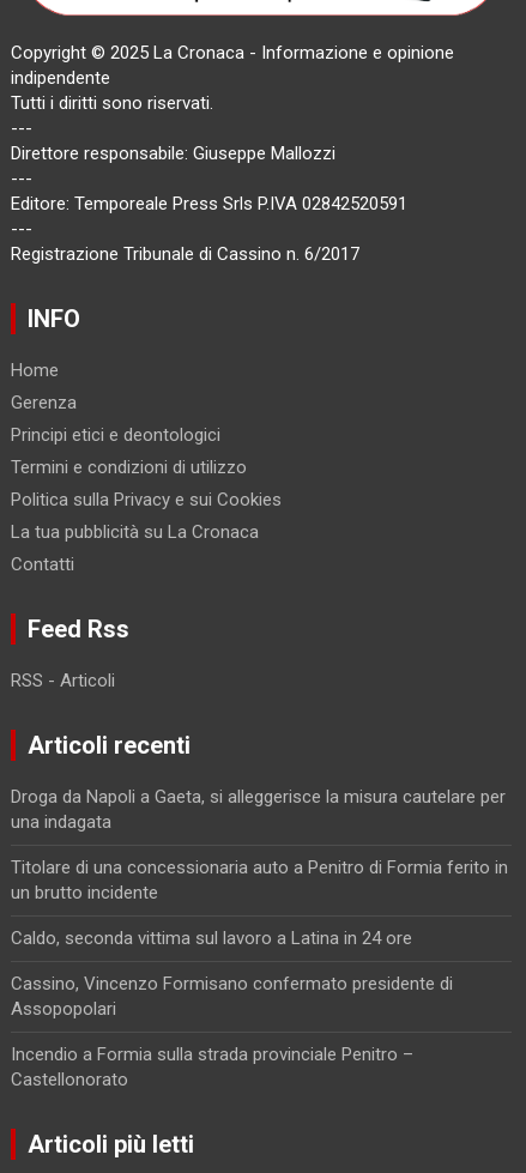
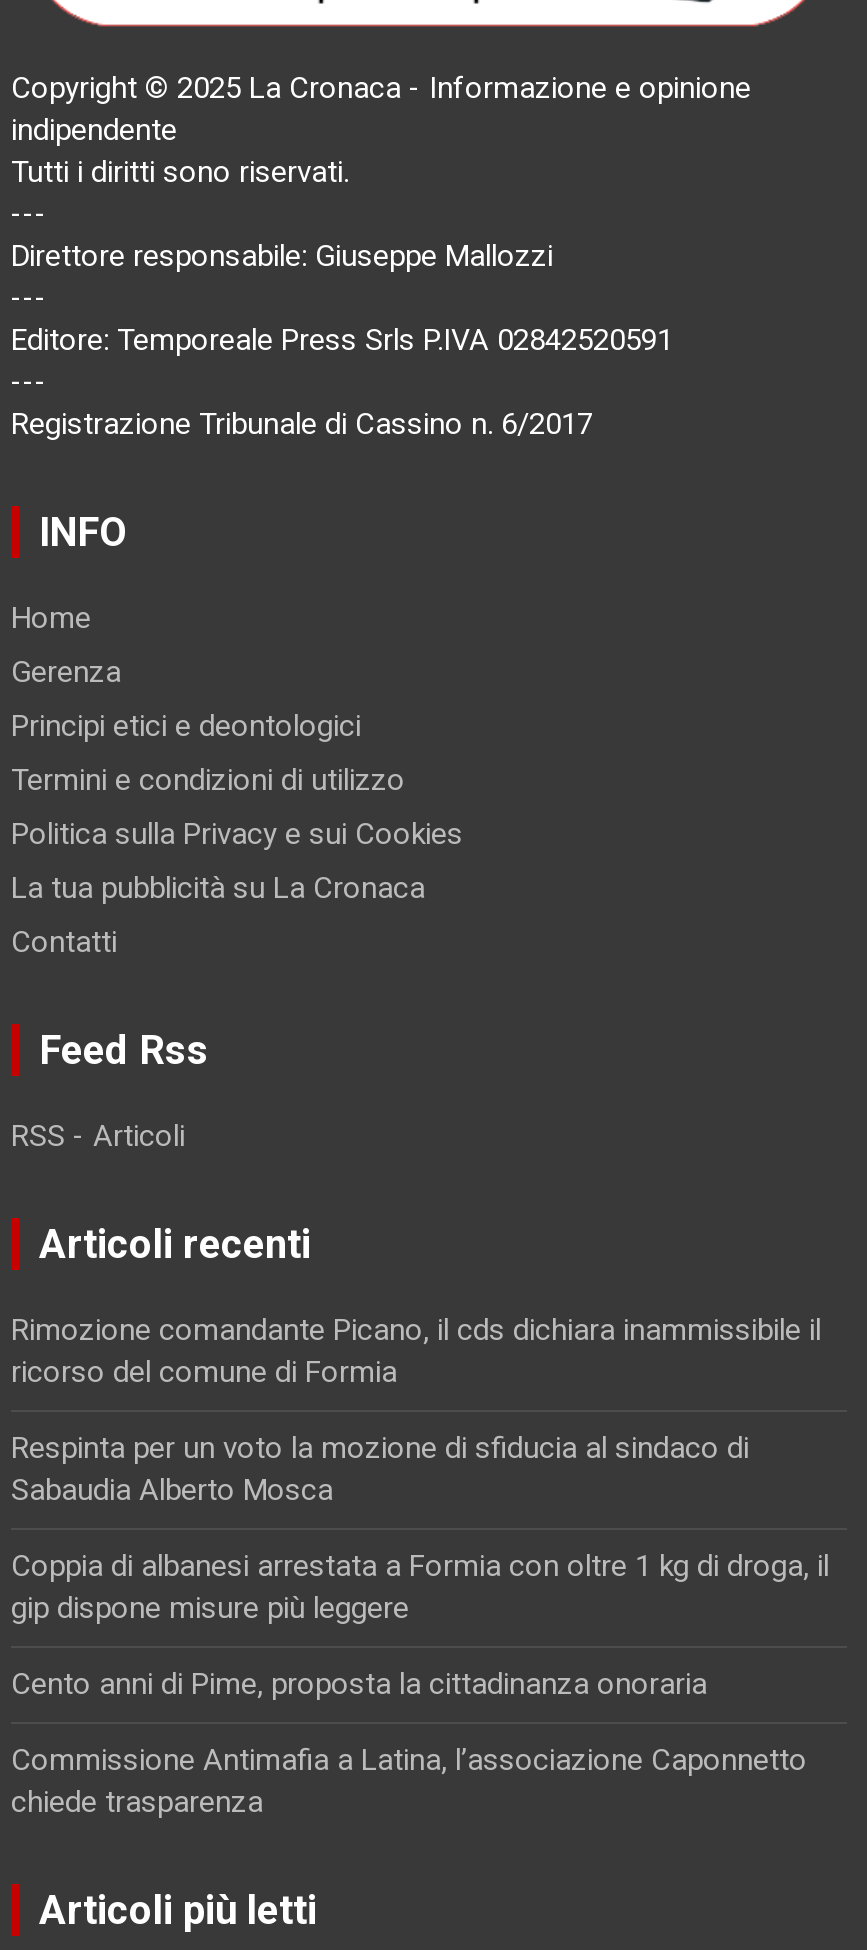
- Droga da Napoli a Gaeta, si alleggerisce la misura cautelare per
- una indagata
+ Rimozione comandante Picano, il cds dichiara inammissibile il
+ ricorso del comune di Formia

- Titolare di una concessionaria auto a Penitro di Formia ferito in
- un brutto incidente
+ Respinta per un voto la mozione di sfiducia al sindaco di
+ Sabaudia Alberto Mosca

- Caldo, seconda vittima sul lavoro a Latina in 24 ore
+ Coppia di albanesi arrestata a Formia con oltre 1 kg di droga, il
+ gip dispone misure più leggere

- Cassino, Vincenzo Formisano confermato presidente di
- Assopopolari
+ Cento anni di Pime, proposta la cittadinanza onoraria

- Incendio a Formia sulla strada provinciale Penitro –
- Castellonorato
+ Commissione Antimafia a Latina, l’associazione Caponnetto
+ chiede trasparenza
